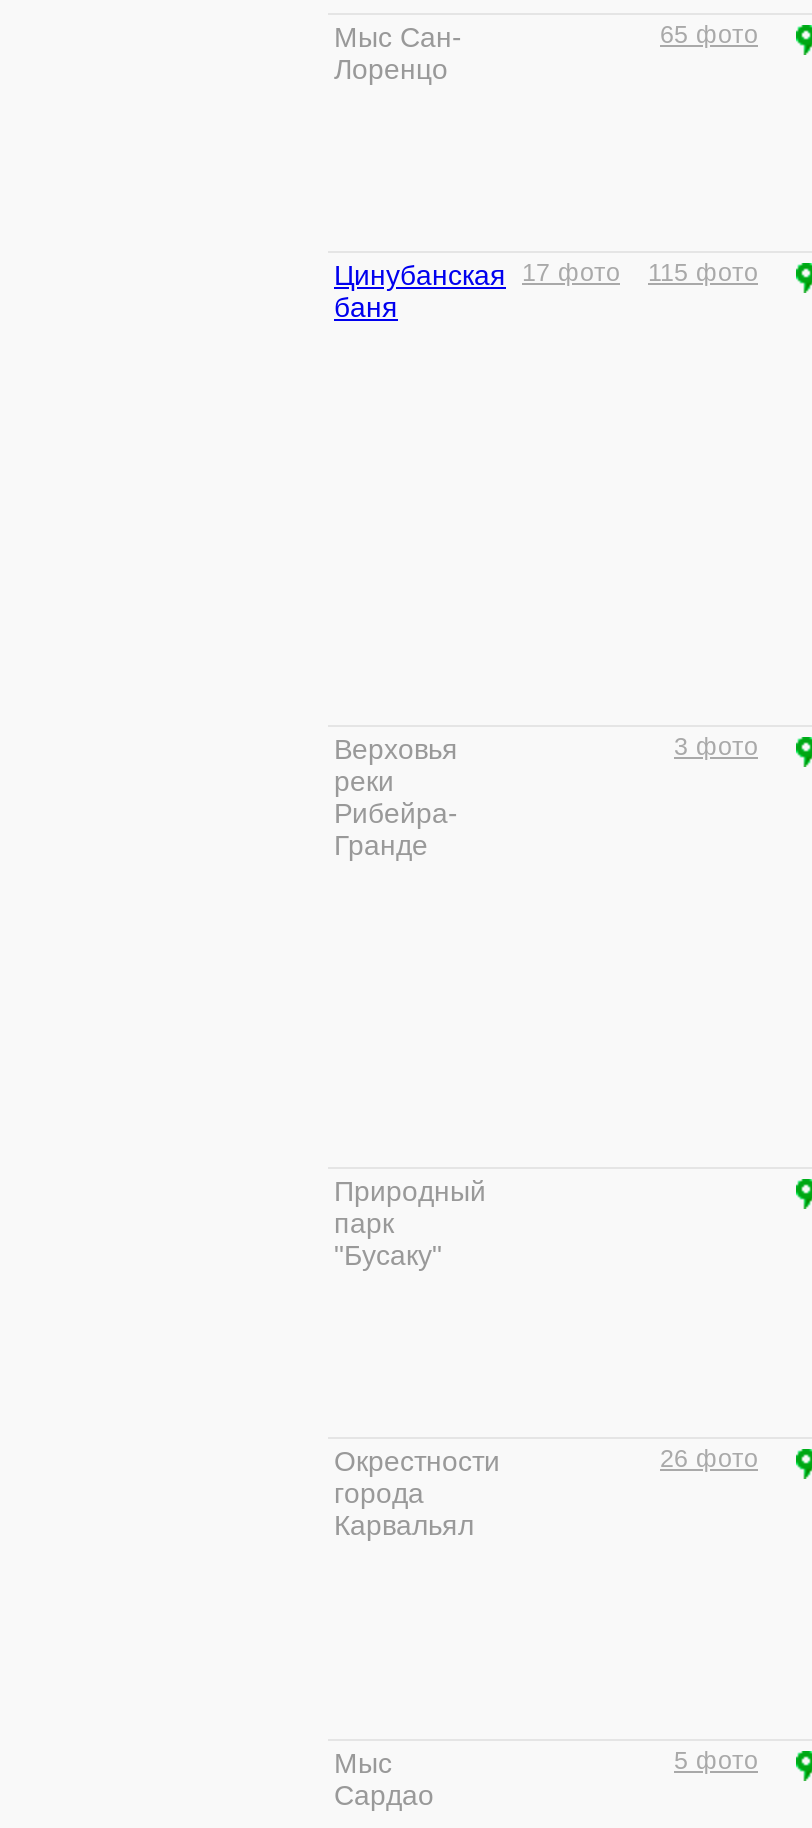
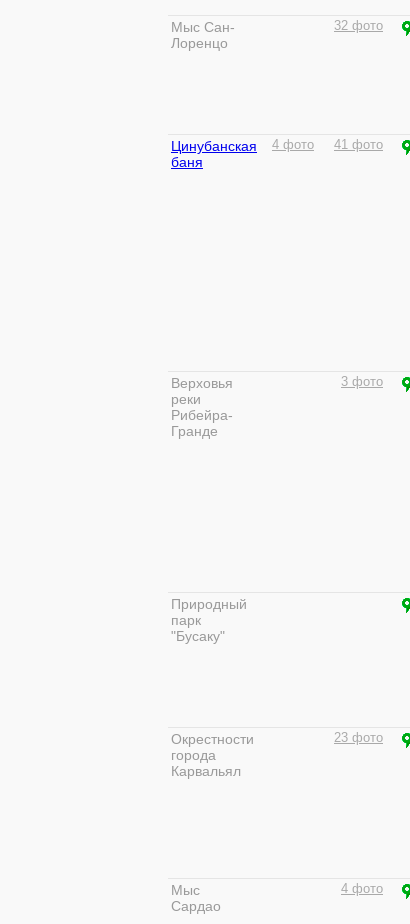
- 65 фото
+ 32 фото

- 17 фото
+ 4 фото

- 115 фото
+ 41 фото

- 26 фото
+ 23 фото

- 5 фото
+ 4 фото
